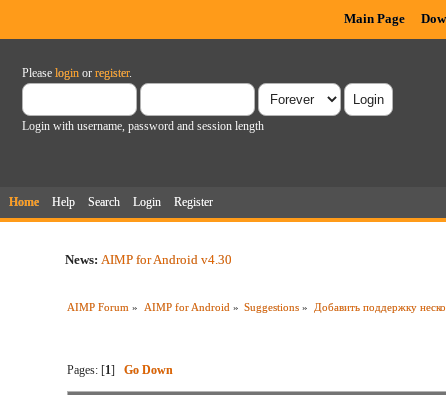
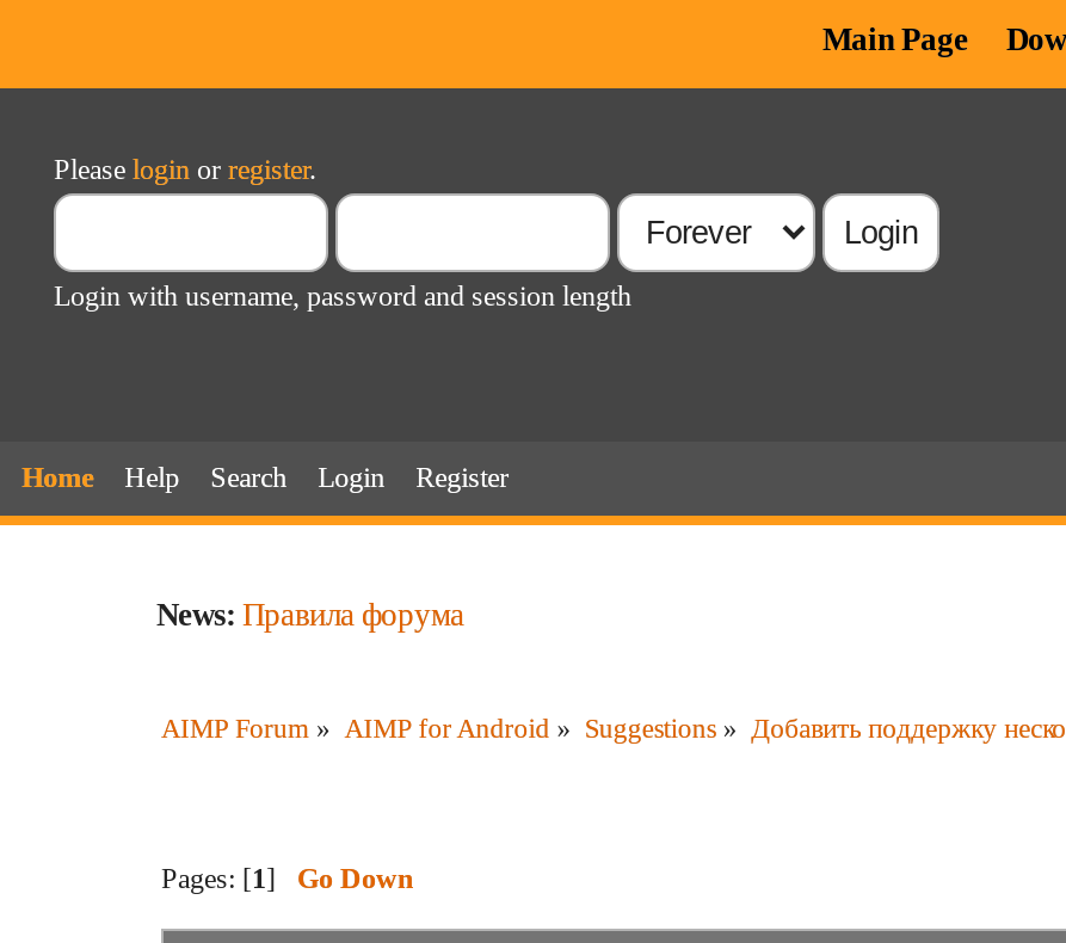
- News: AIMP for Android v4.30
+ News: Правила форума
